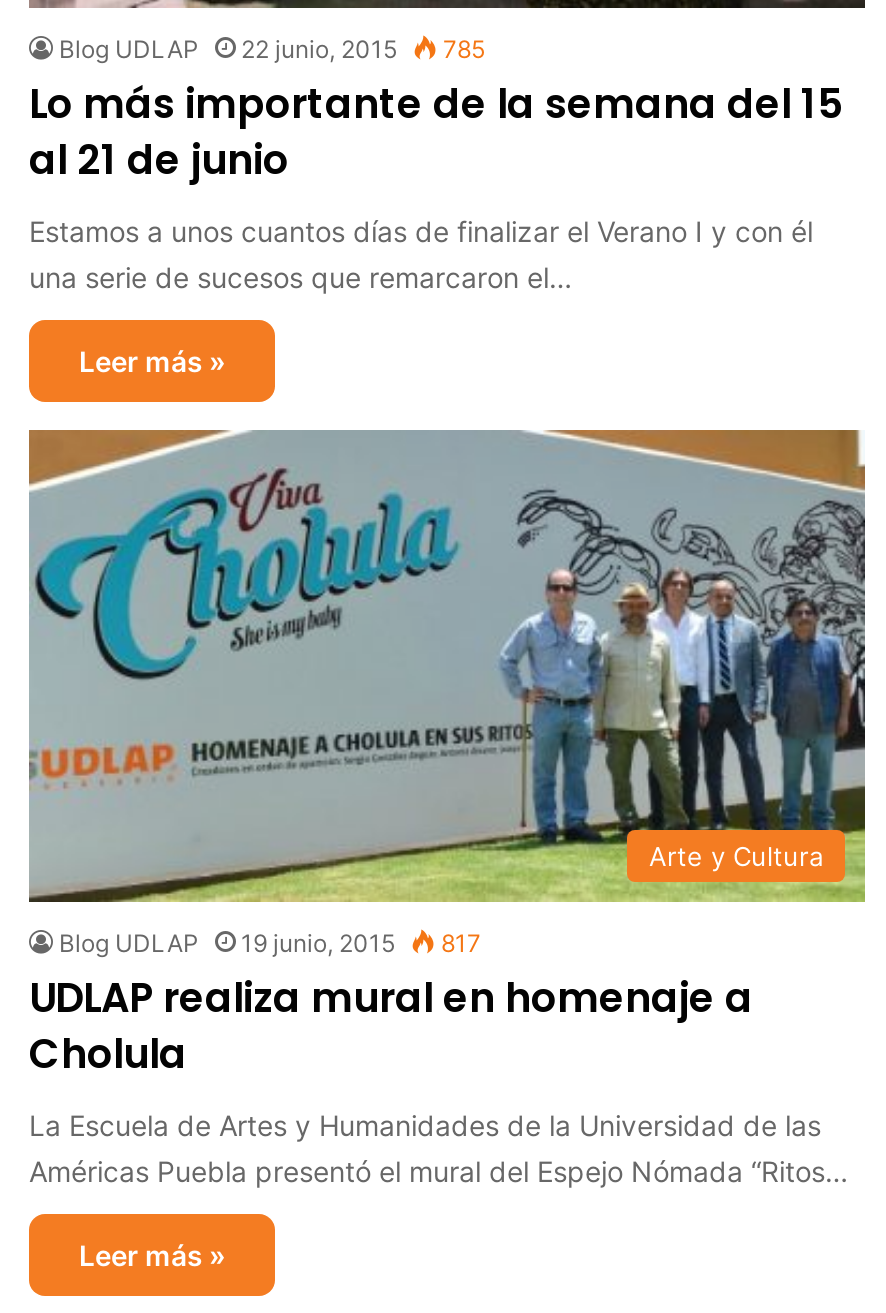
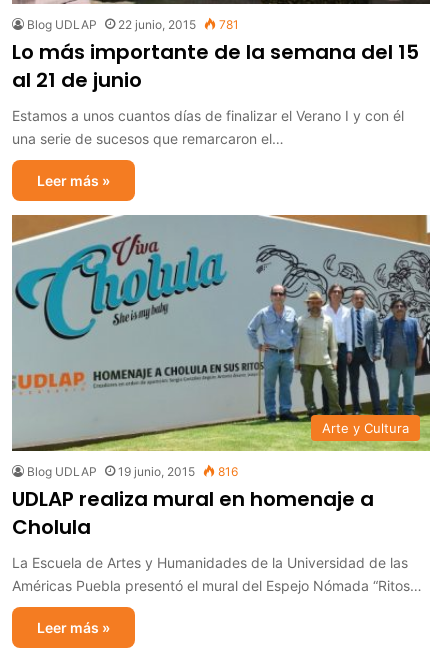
- Blog UDLAP 22 junio, 2015 785
+ Blog UDLAP 22 junio, 2015 781

- Blog UDLAP 19 junio, 2015 817
+ Blog UDLAP 19 junio, 2015 816
